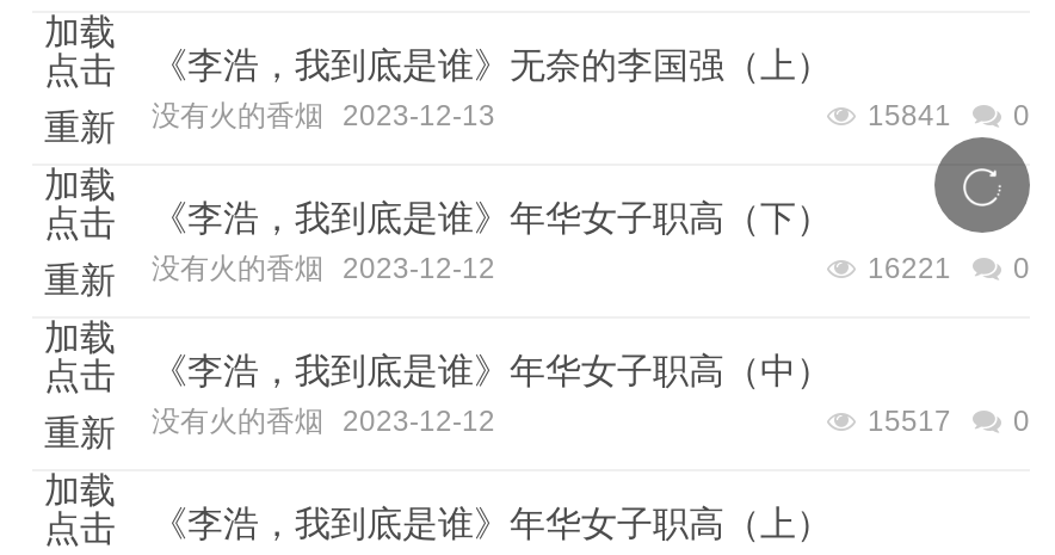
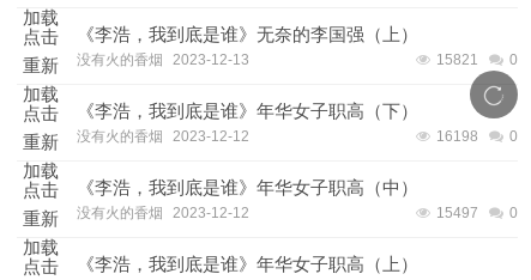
- 15841 0
+ 15821 0

- 16221 0
+ 16198 0

- 15517 0
+ 15497 0
